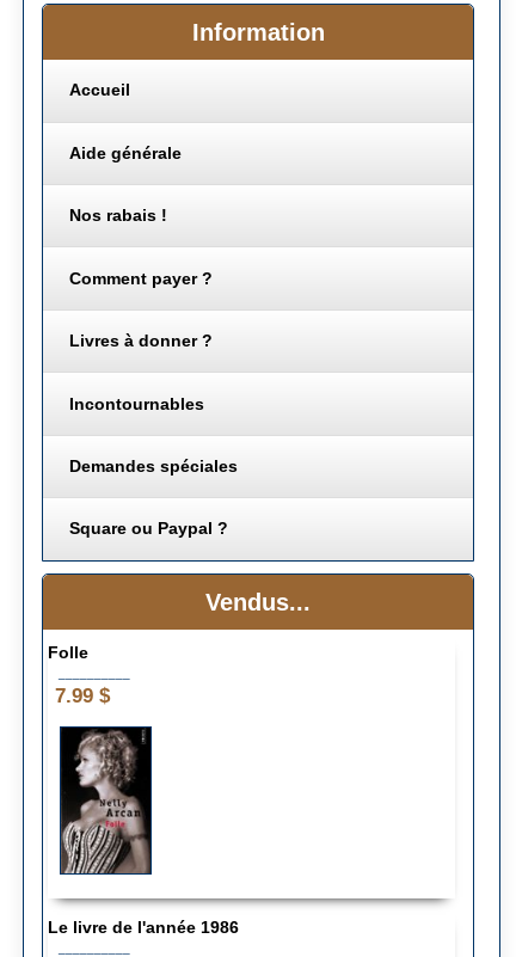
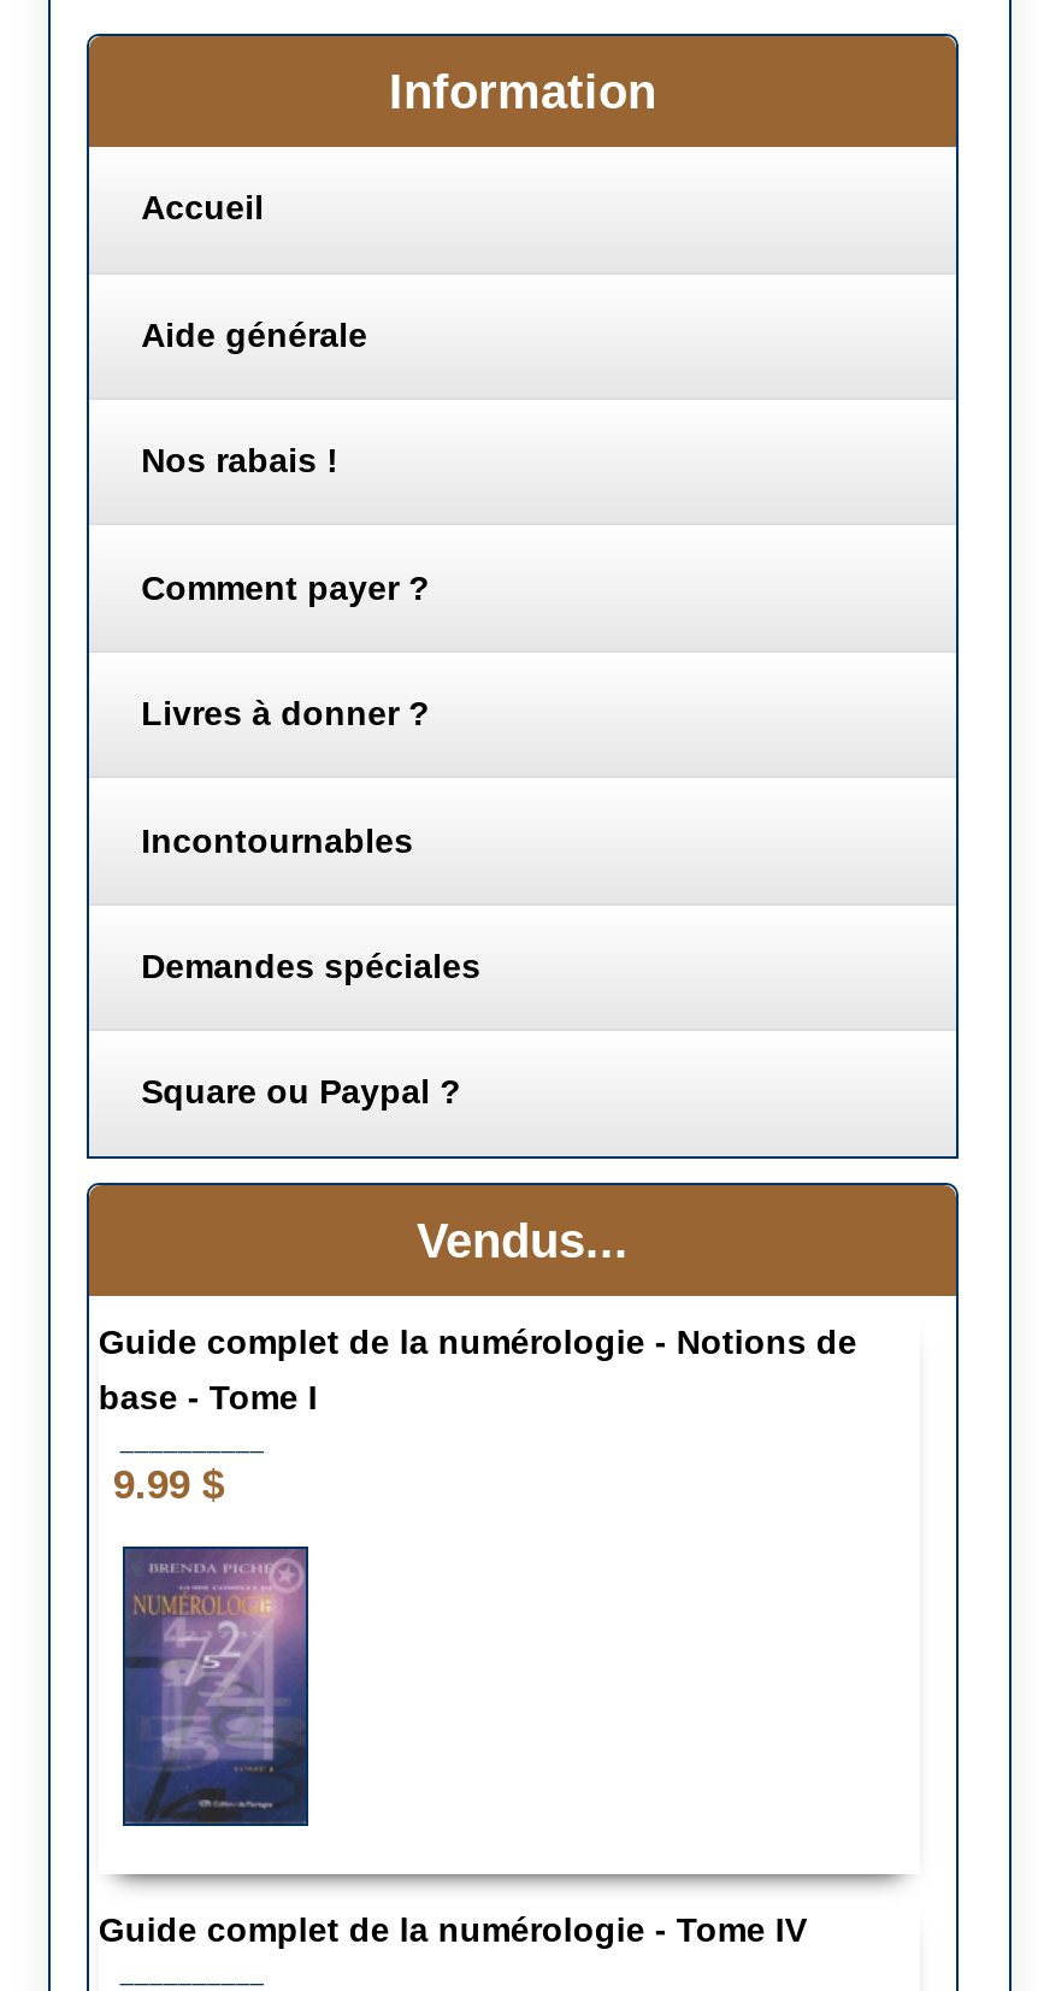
- Folle
+ Guide complet de la numérologie - Notions de
+ base - Tome I

- 7.99 $
+ 9.99 $

- [image]
- Le livre de l'année 1986
+ [image]
+ Guide complet de la numérologie - Tome IV
